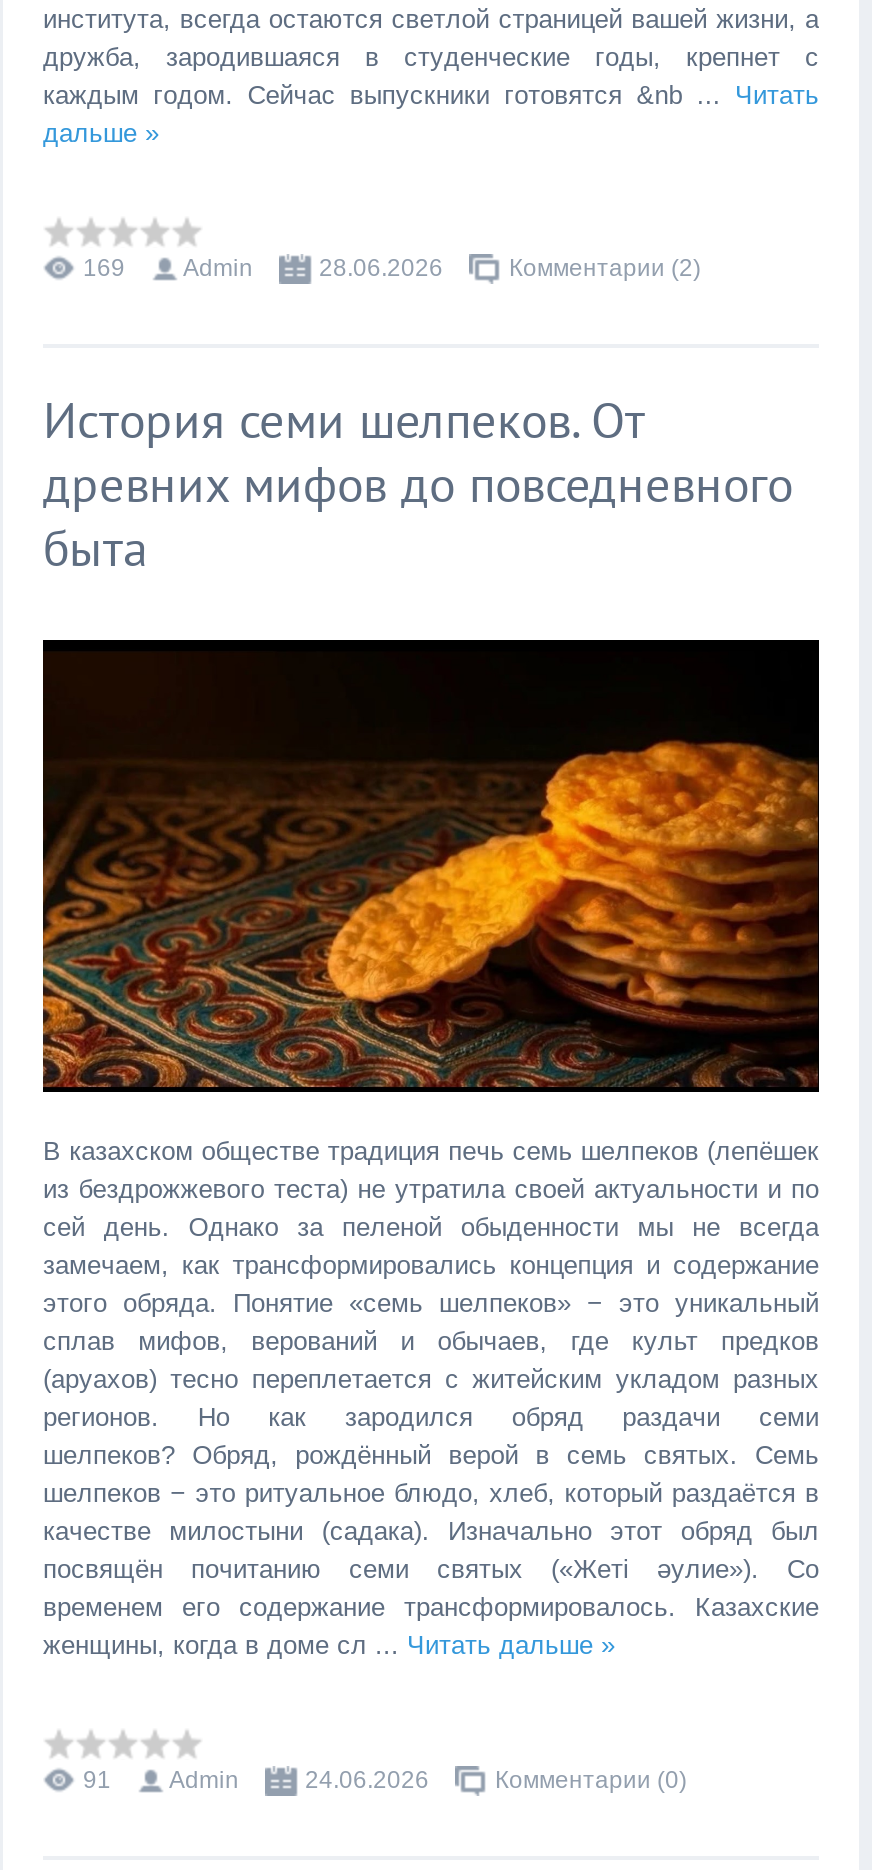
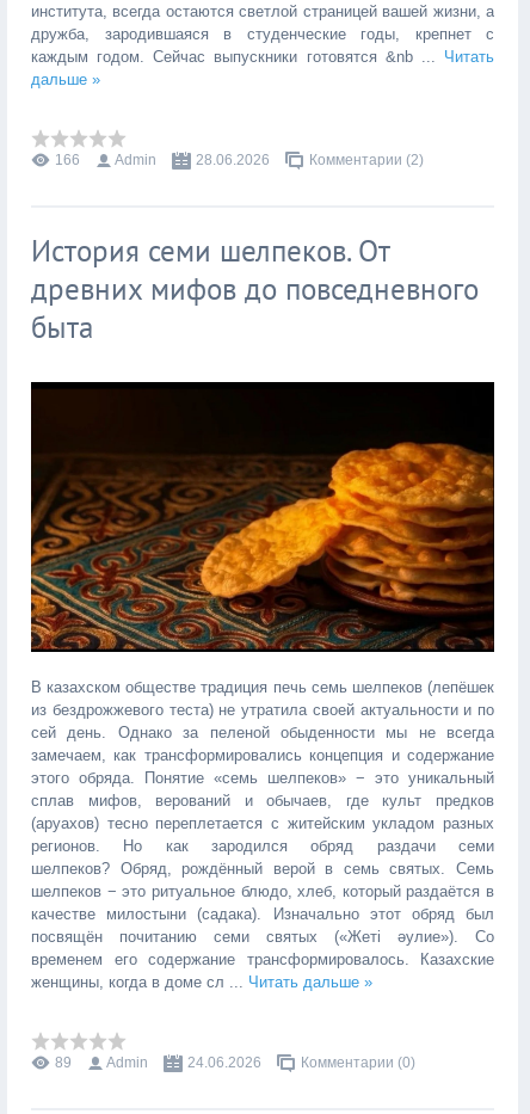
- 169
+ 166

- 91
+ 89
